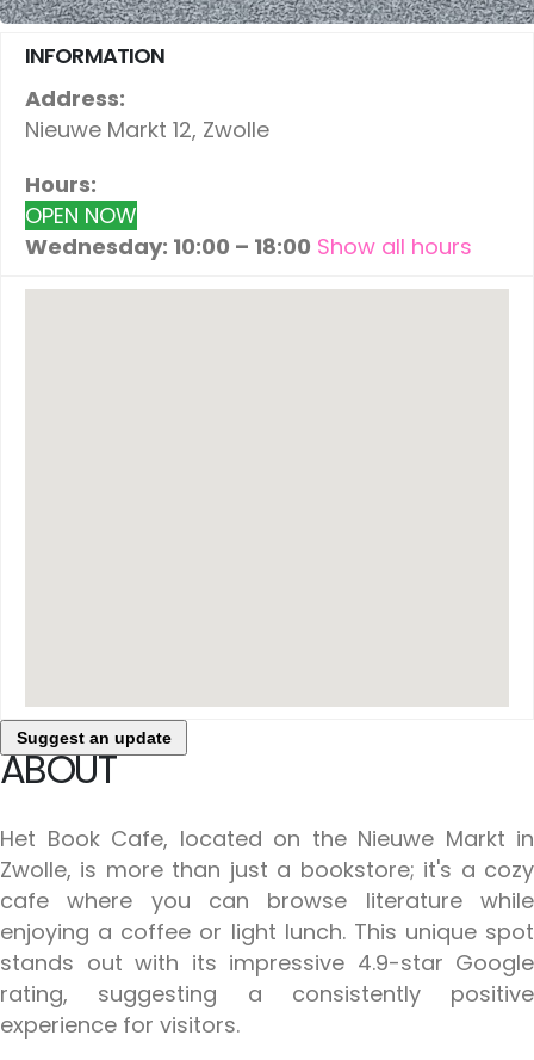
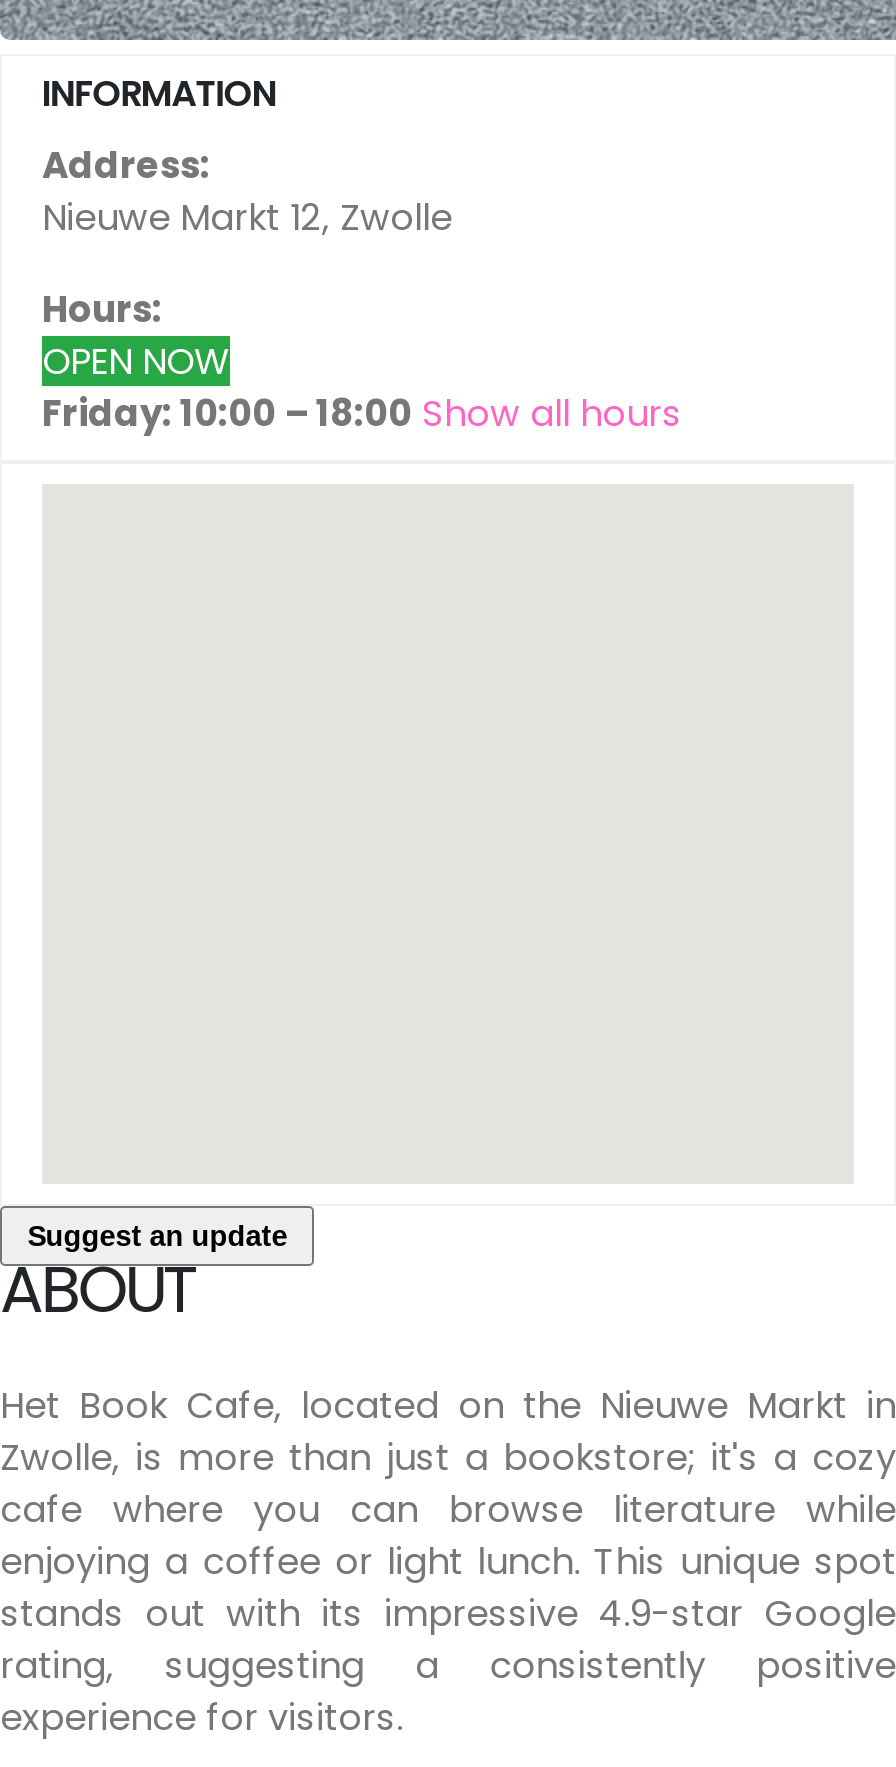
- Wednesday: 10:00 – 18:00 Show all hours
+ Friday: 10:00 – 18:00 Show all hours
